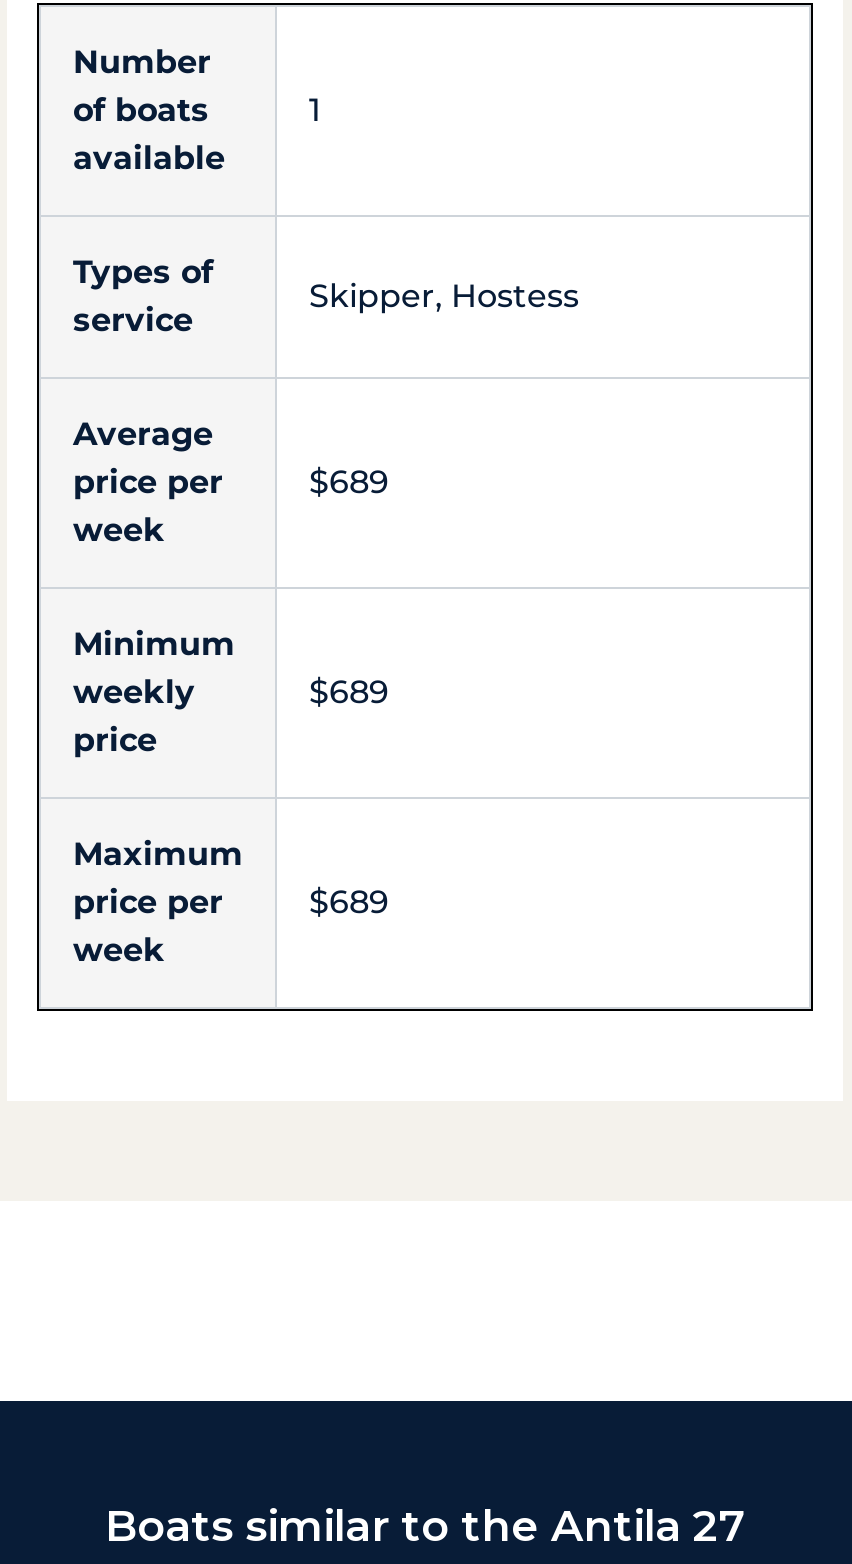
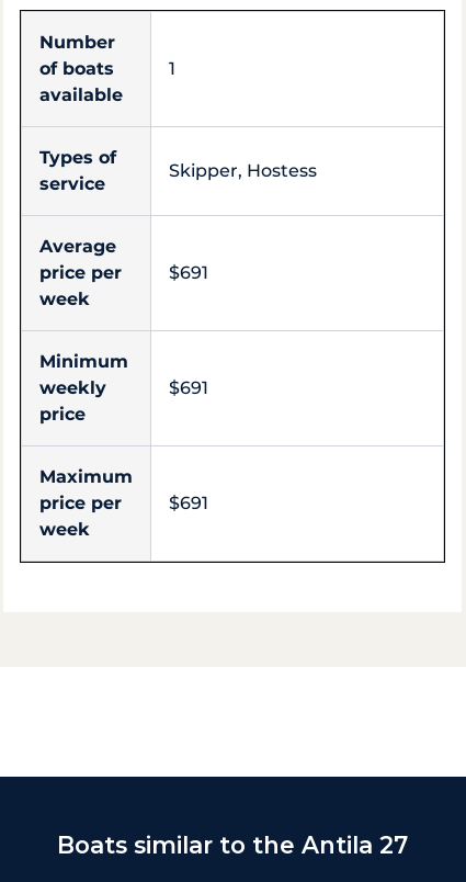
- $689
+ $691

- $689
+ $691

- $689
+ $691
